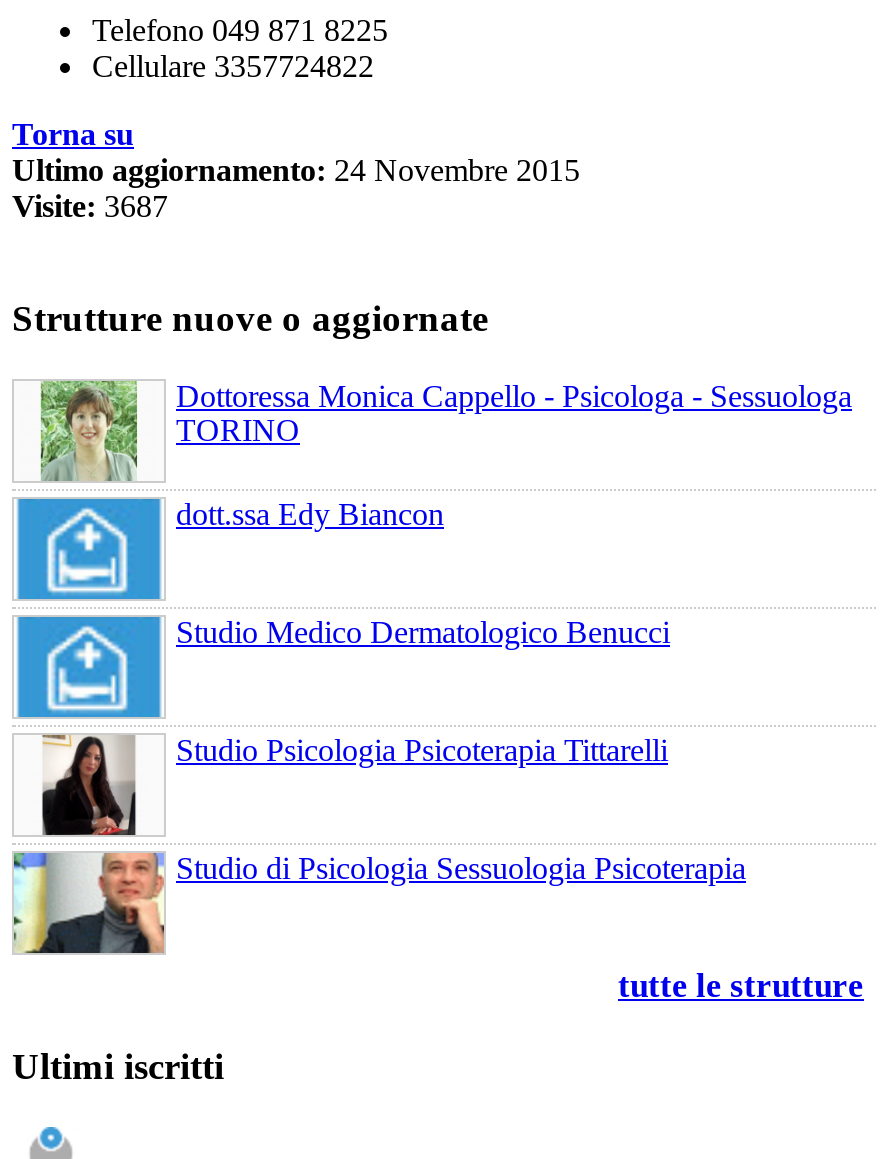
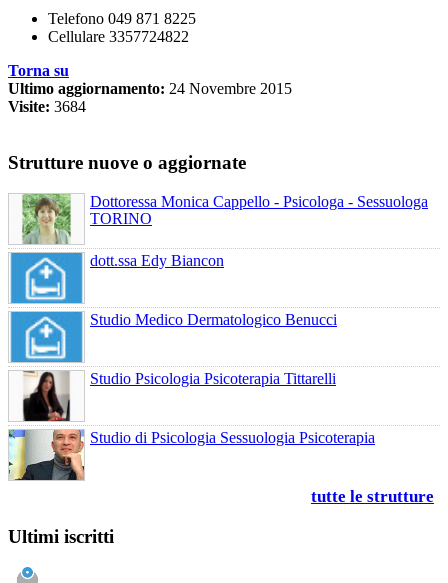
- Visite: 3687
+ Visite: 3684
